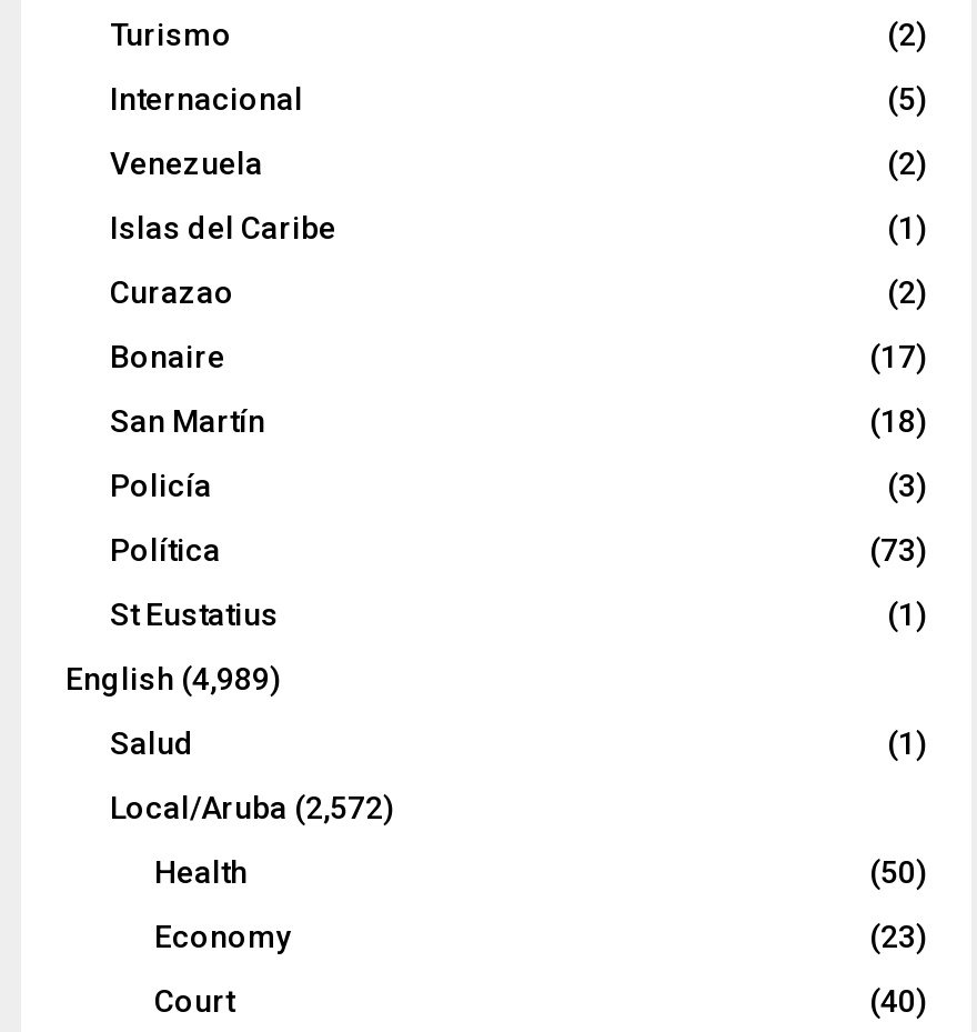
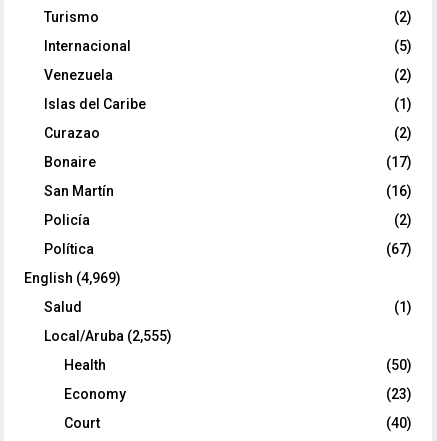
- (18)
+ (16)

- (3)
+ (2)

- (73)
- St Eustatius
- (1)
- English (4,989)
+ (67)
+ English (4,969)

- Local/Aruba (2,572)
+ Local/Aruba (2,555)
